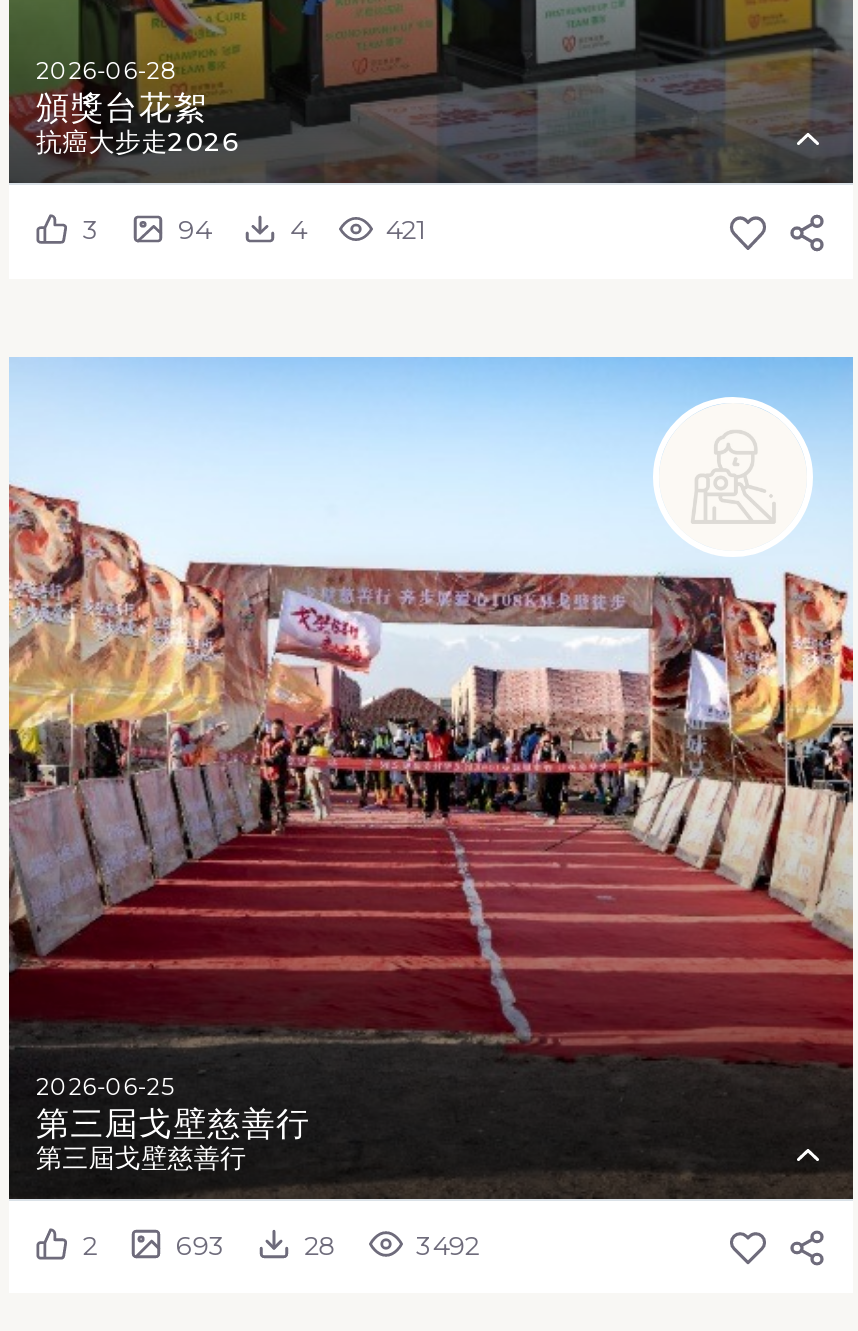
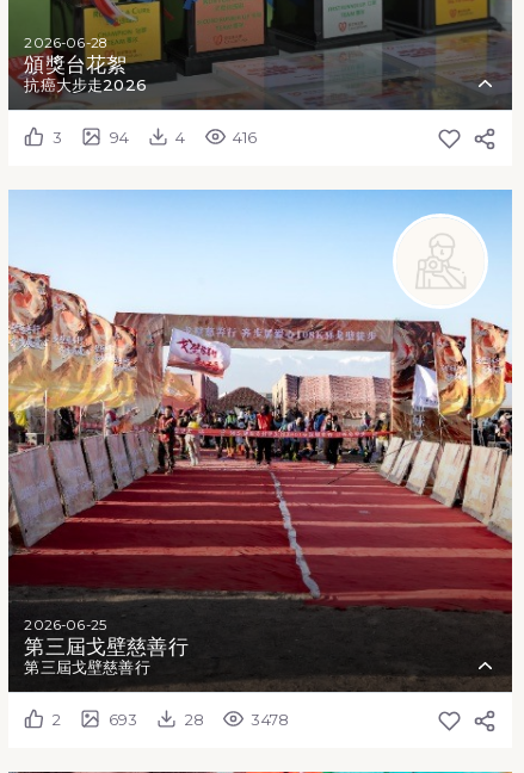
- 421
+ 416

- 3492
+ 3478
